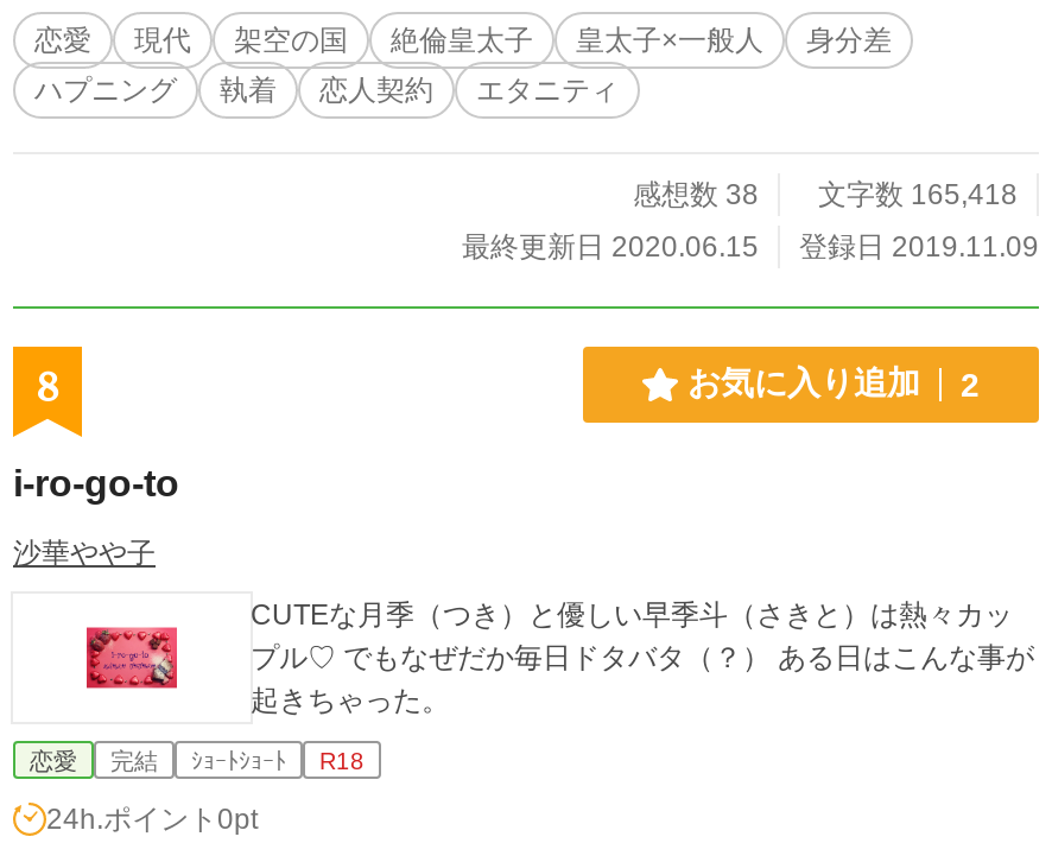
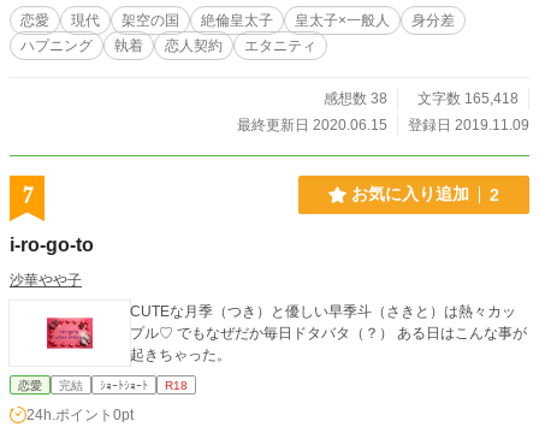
- 8
+ 7
